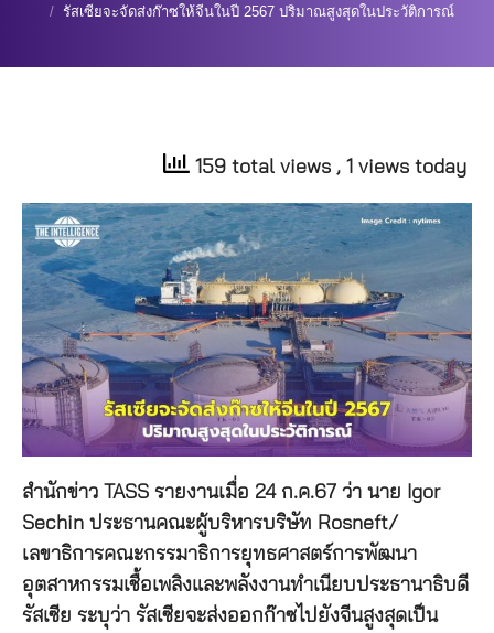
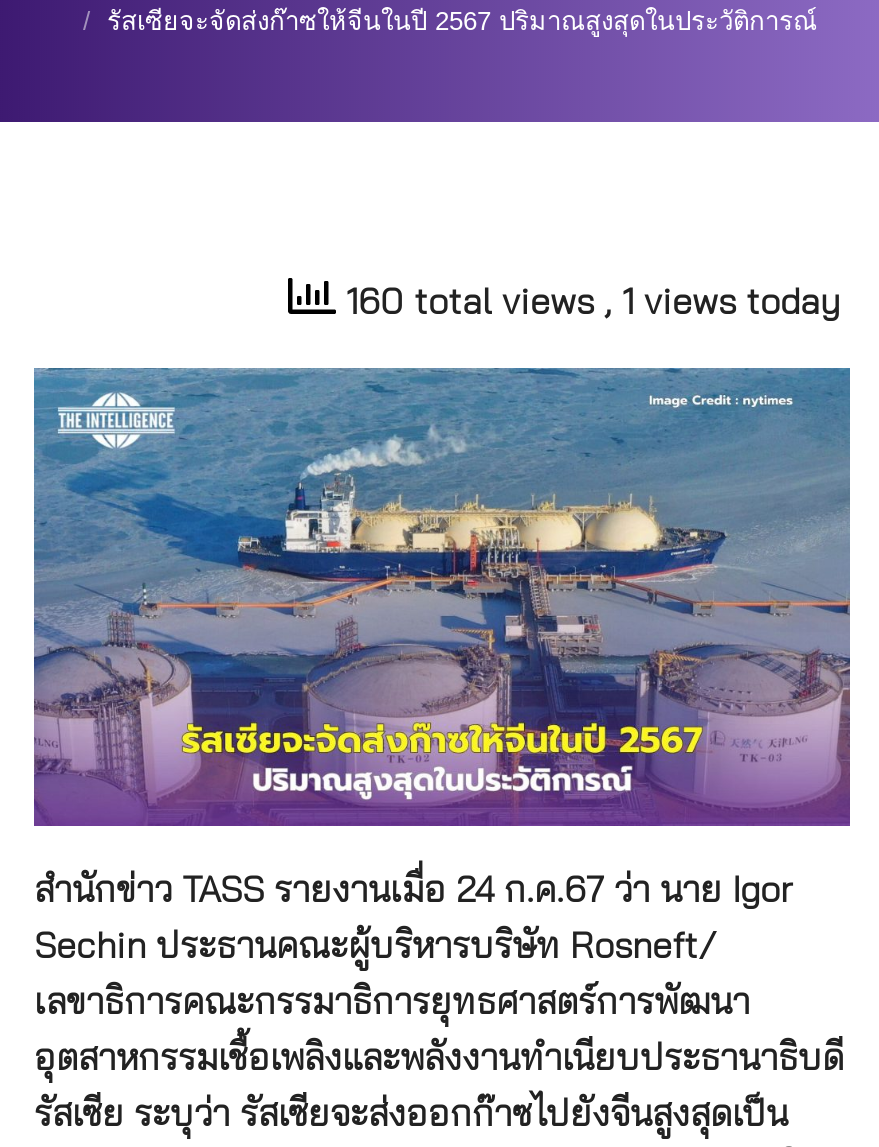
- 159 total views, 1 views today
+ 160 total views, 1 views today
